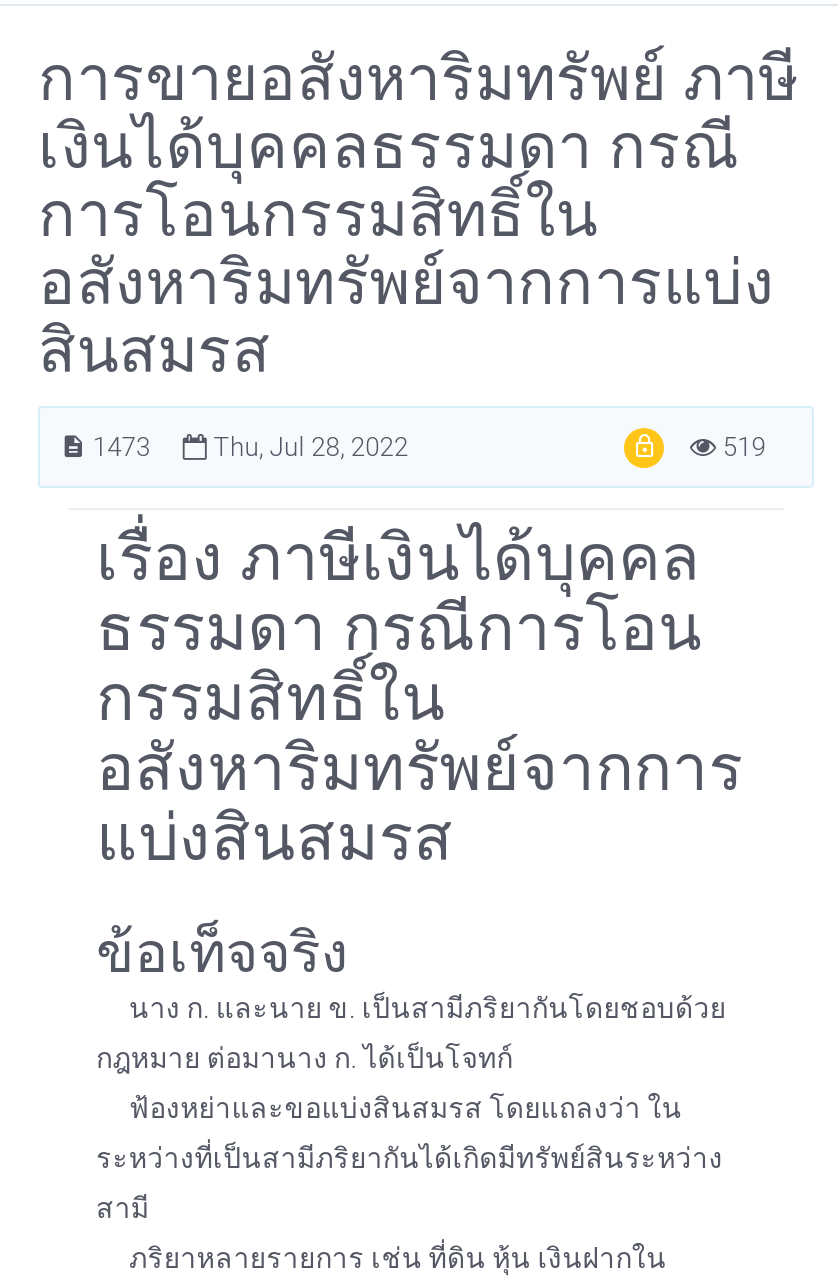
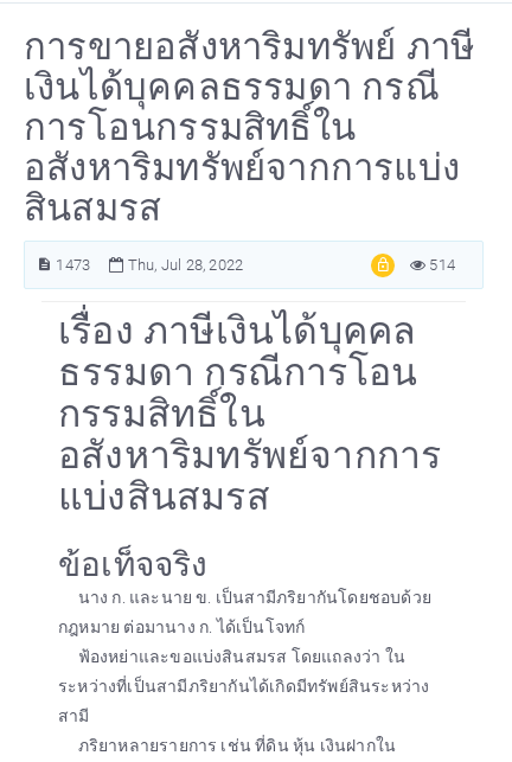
- 519
+ 514
